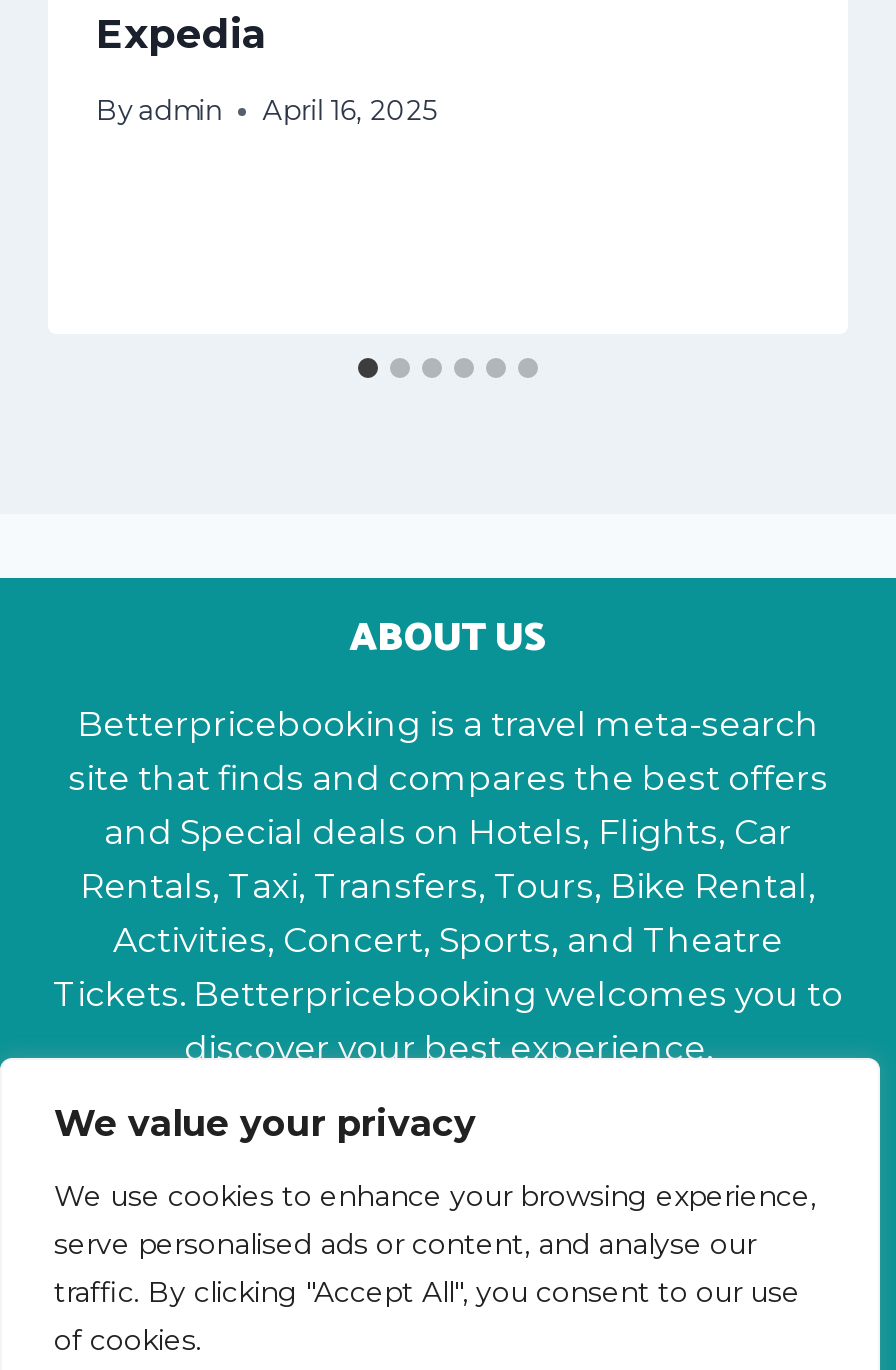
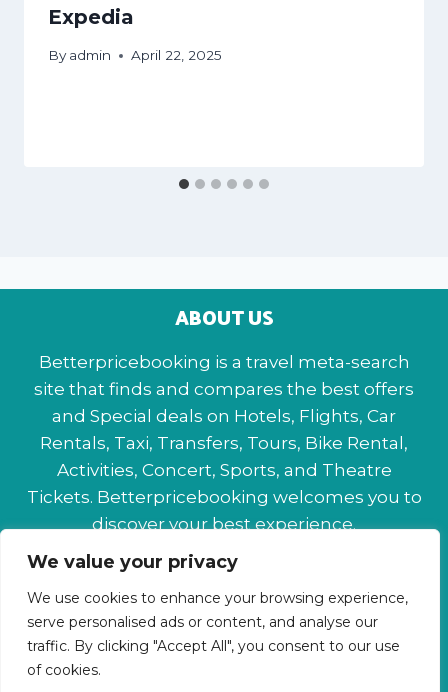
- By admin April 16, 2025
+ By admin April 22, 2025
